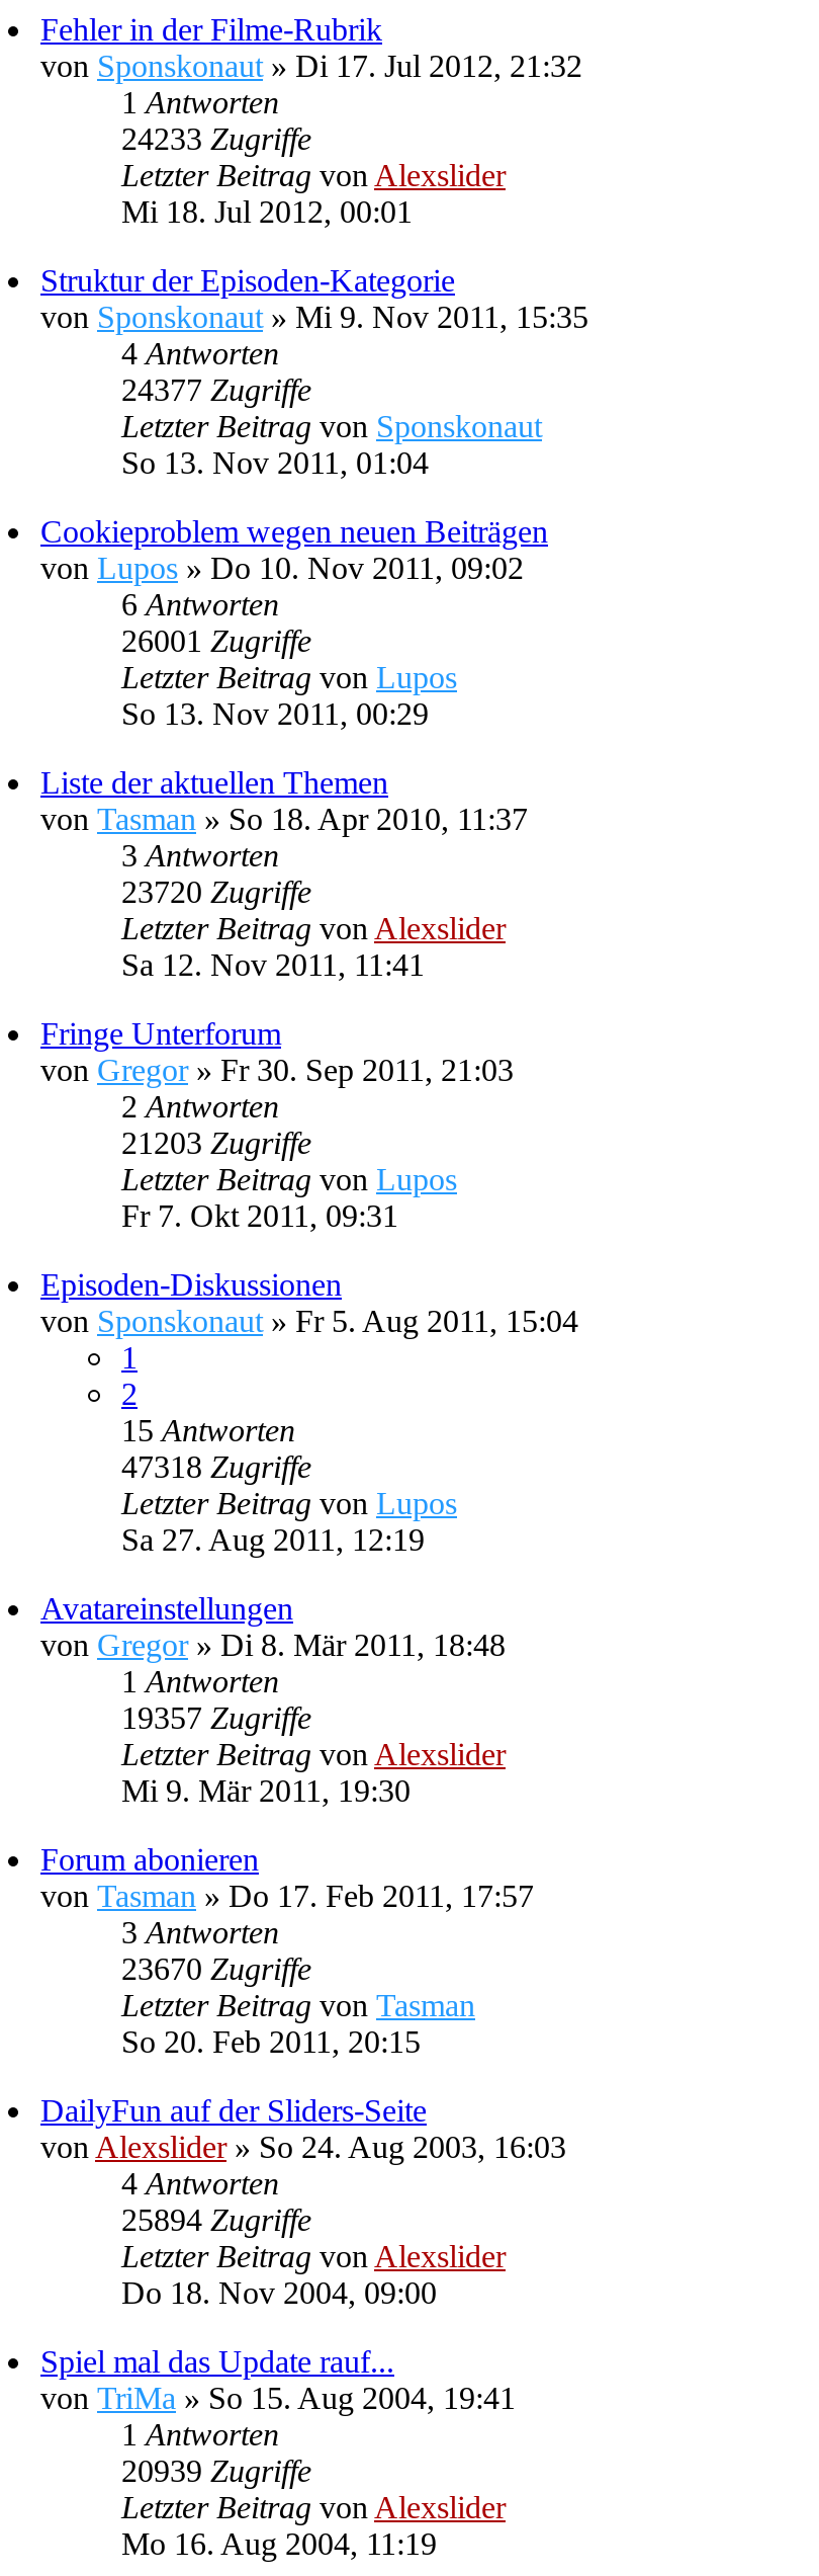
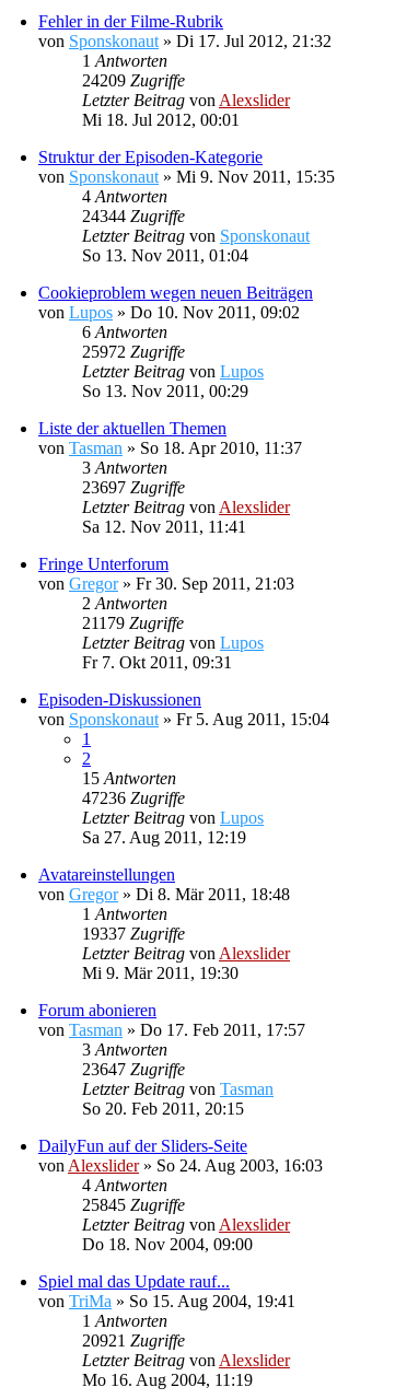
- 24233 Zugriffe
+ 24209 Zugriffe

- 24377 Zugriffe
+ 24344 Zugriffe

- 26001 Zugriffe
+ 25972 Zugriffe

- 23720 Zugriffe
+ 23697 Zugriffe

- 21203 Zugriffe
+ 21179 Zugriffe

- 47318 Zugriffe
+ 47236 Zugriffe

- 19357 Zugriffe
+ 19337 Zugriffe

- 23670 Zugriffe
+ 23647 Zugriffe

- 25894 Zugriffe
+ 25845 Zugriffe

- 20939 Zugriffe
+ 20921 Zugriffe
